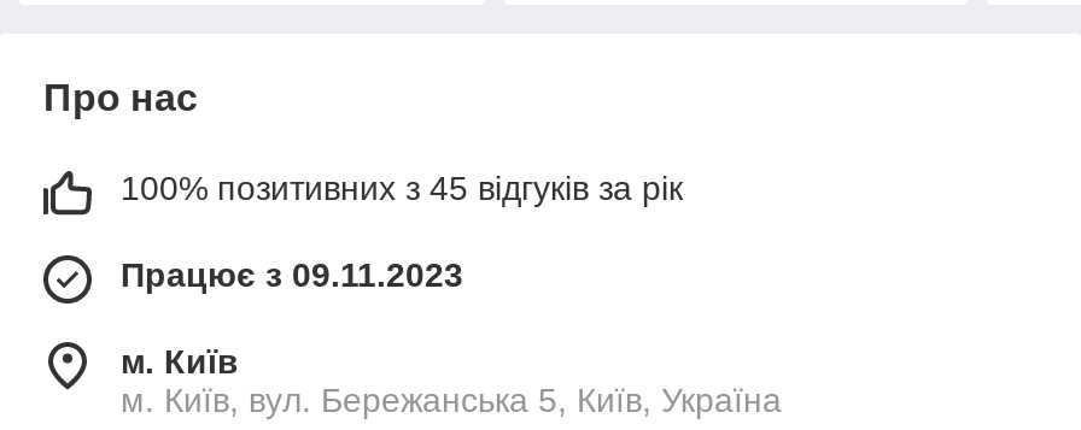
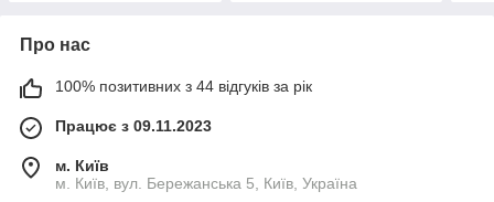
- 100% позитивних з 45 відгуків за рік
+ 100% позитивних з 44 відгуків за рік
